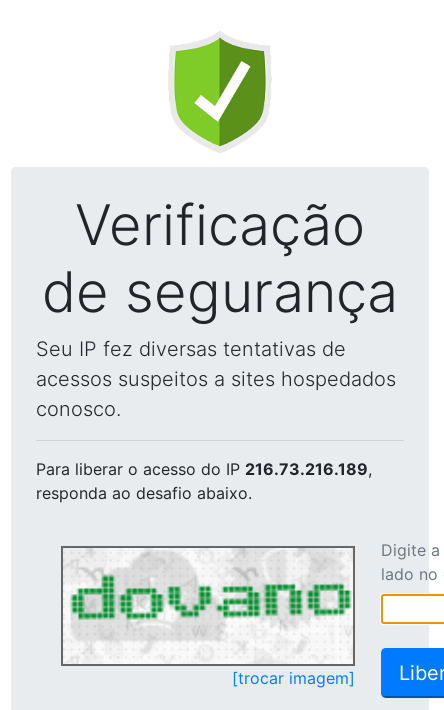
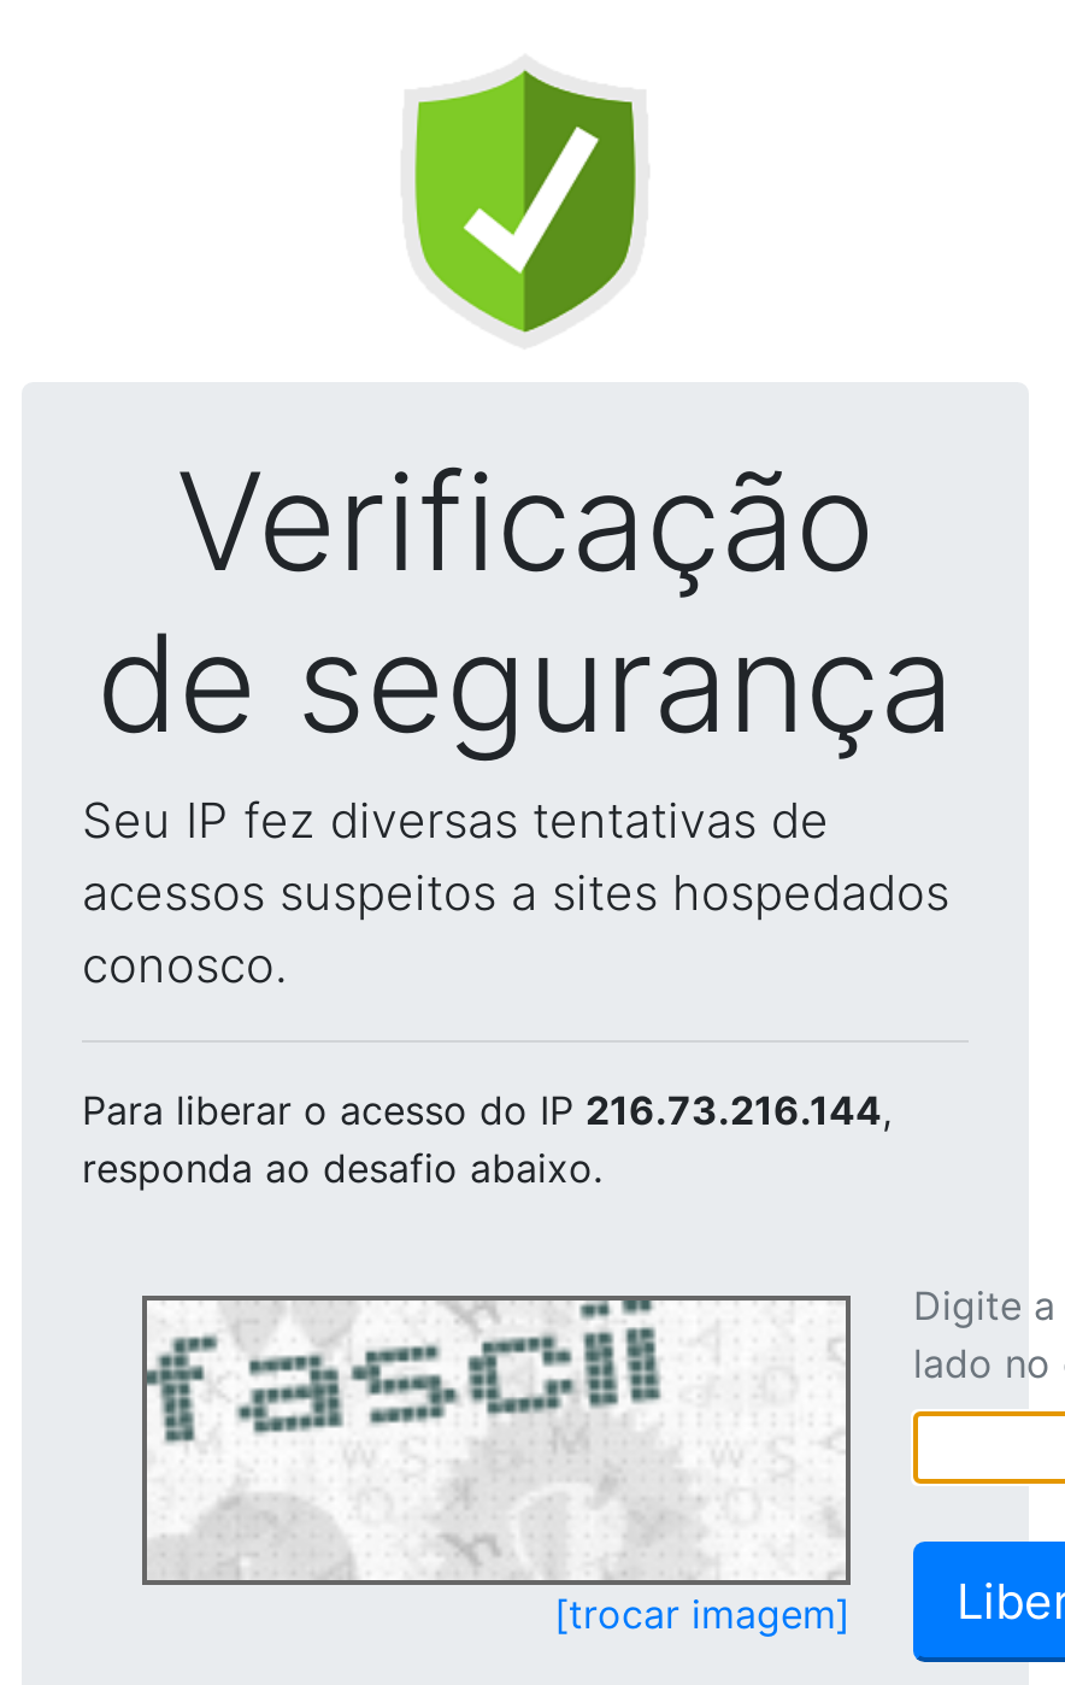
- Para liberar o acesso do IP 216.73.216.189,
+ Para liberar o acesso do IP 216.73.216.144,

- [image]
+ [image]
